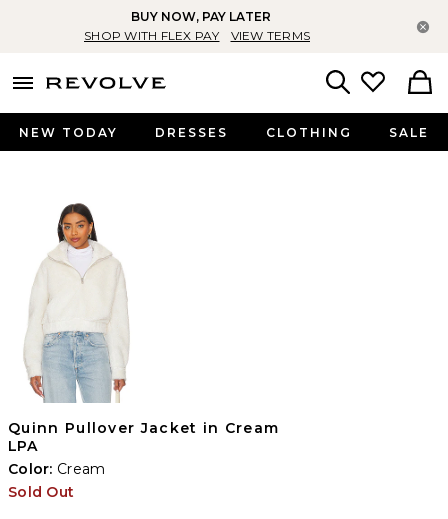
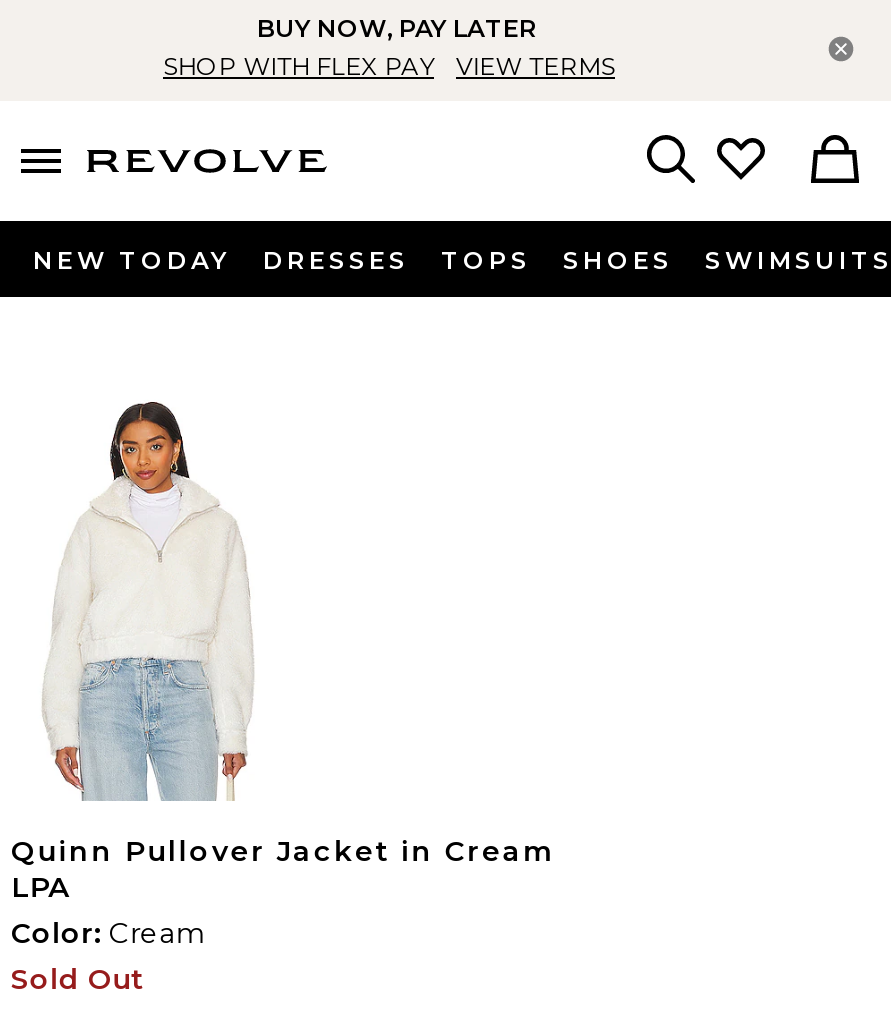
- CLOTHING
- SALE
+ TOPS
+ SHOES
+ SWIMSUITS
